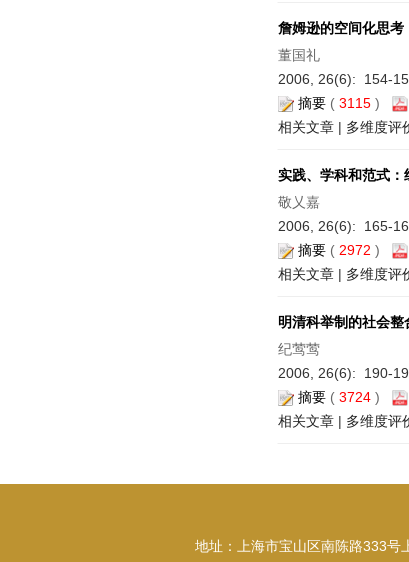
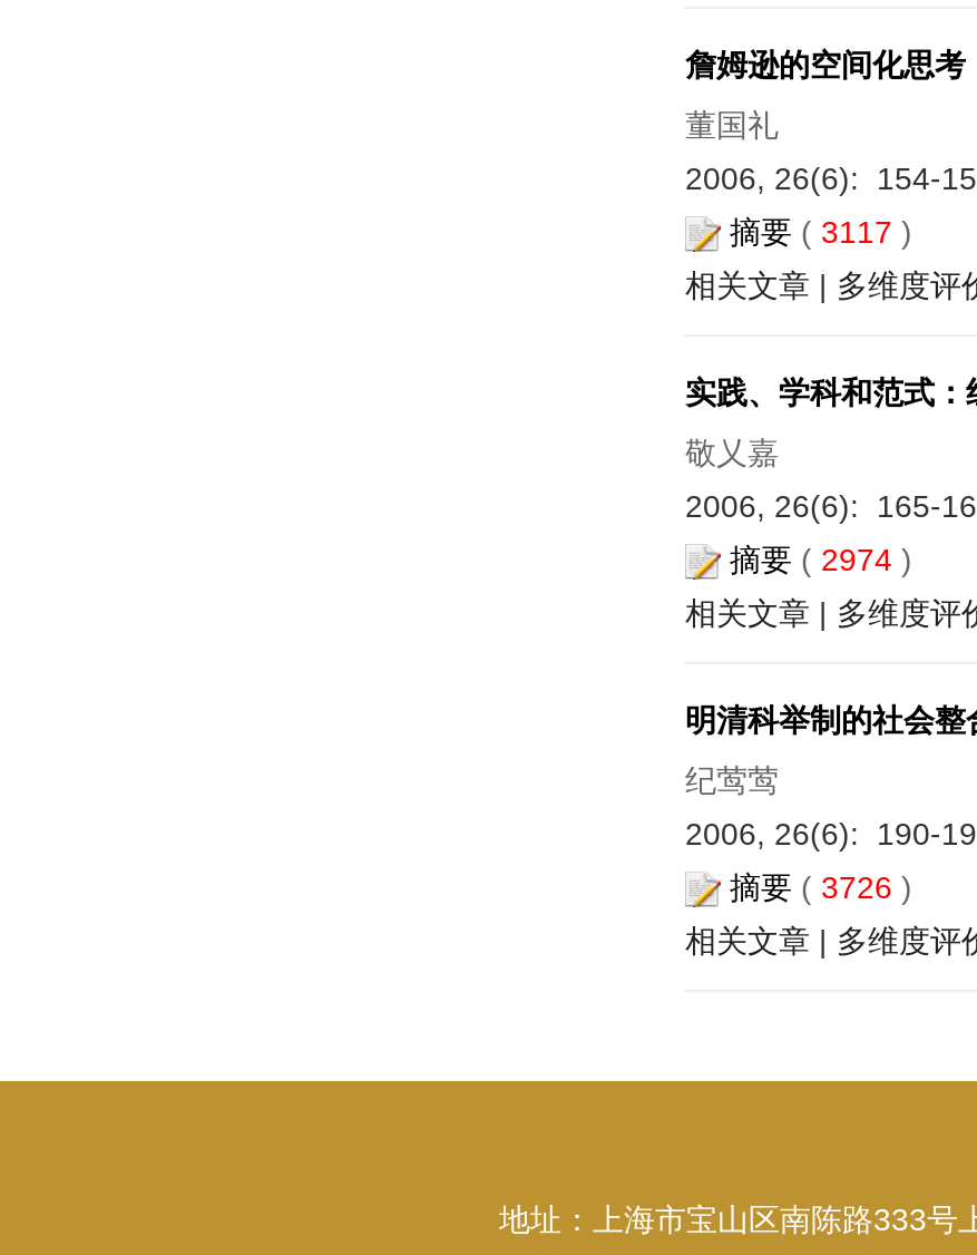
- 摘要(3115)
+ 摘要(3117)

- 摘要(2972)
+ 摘要(2974)

- 摘要(3724)
+ 摘要(3726)
